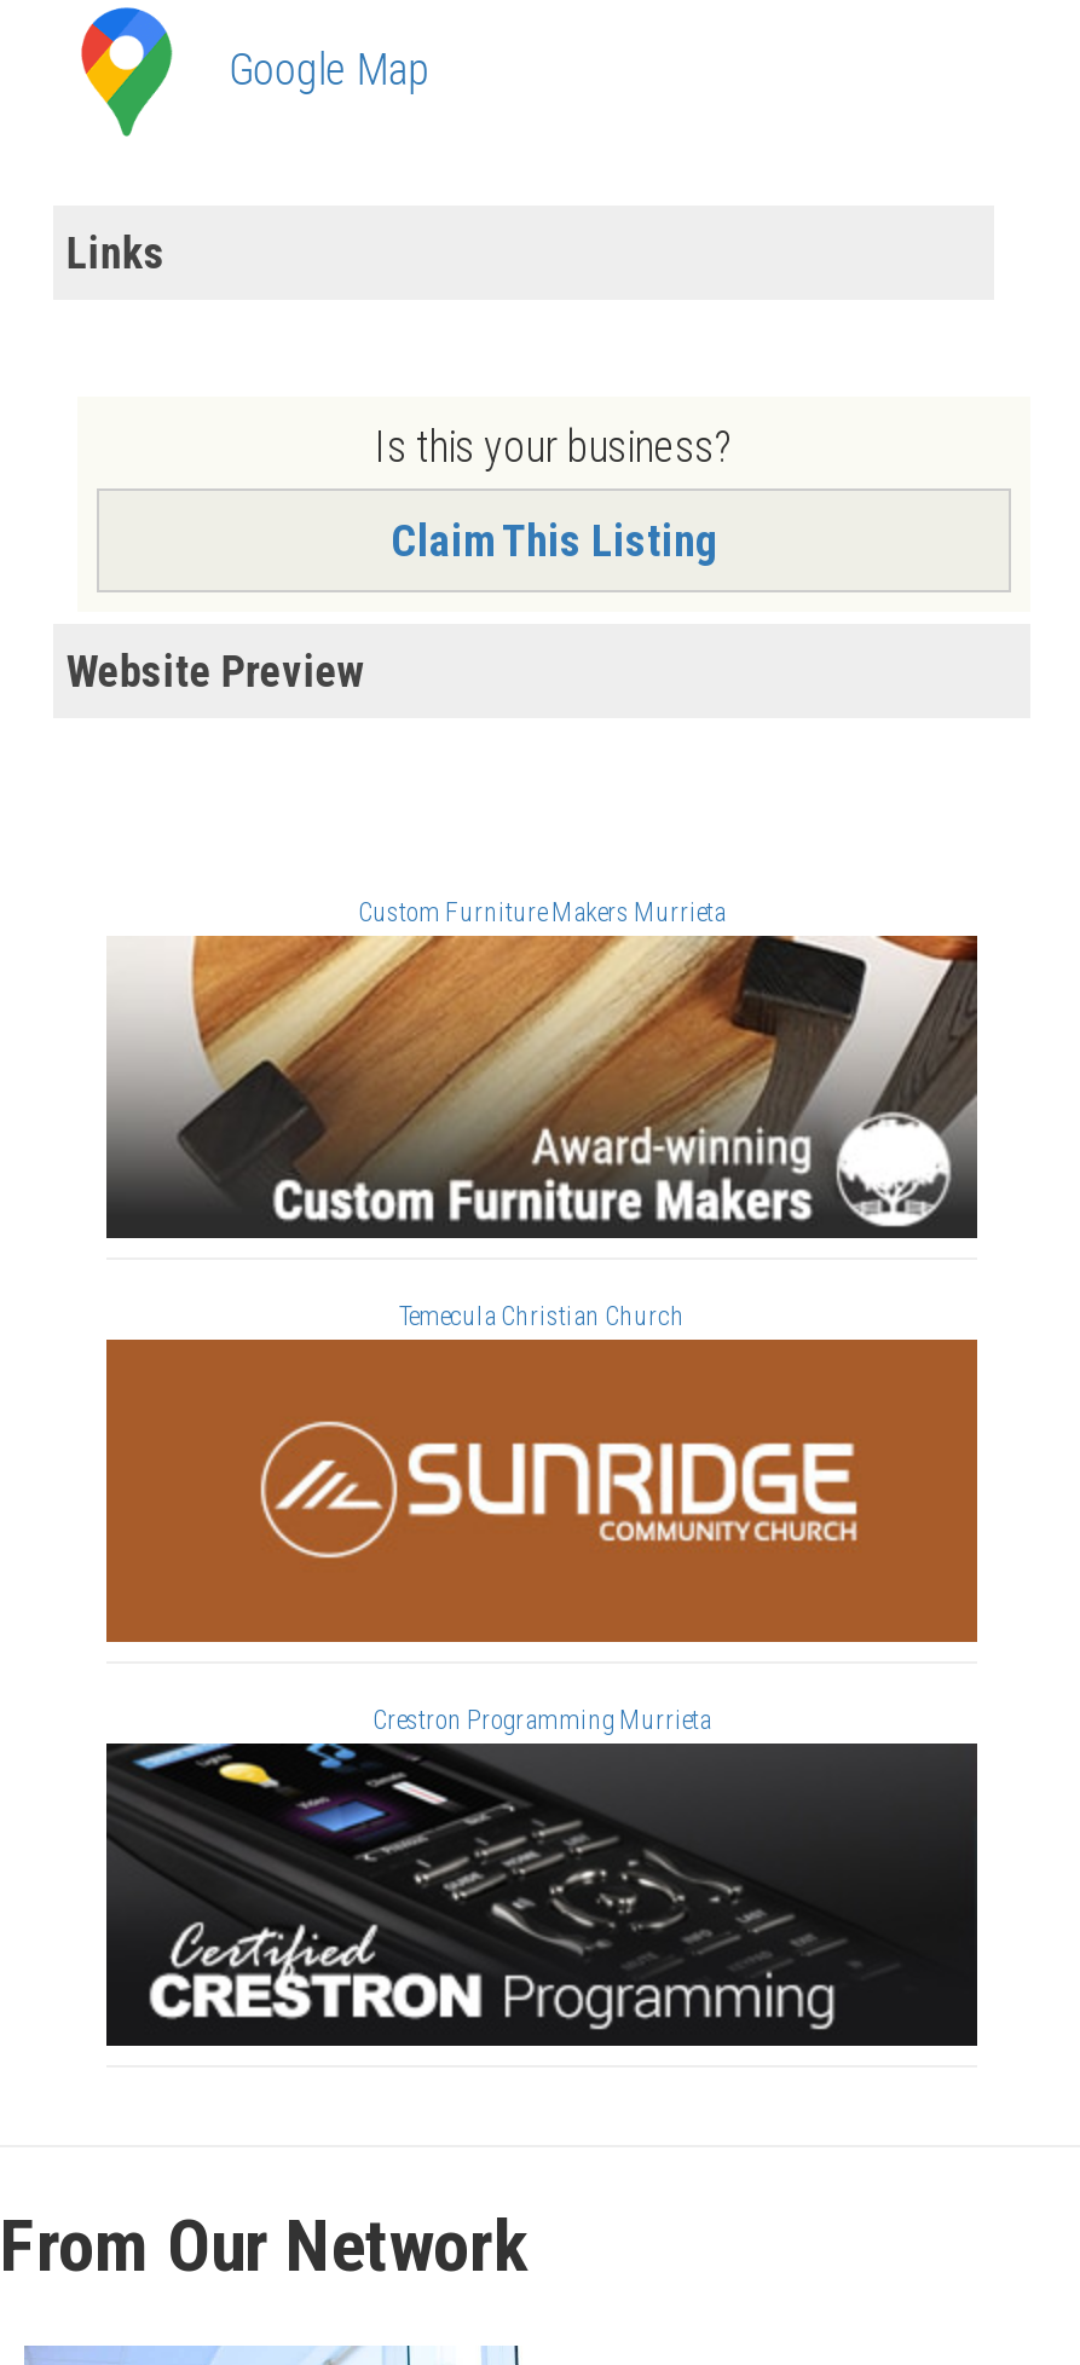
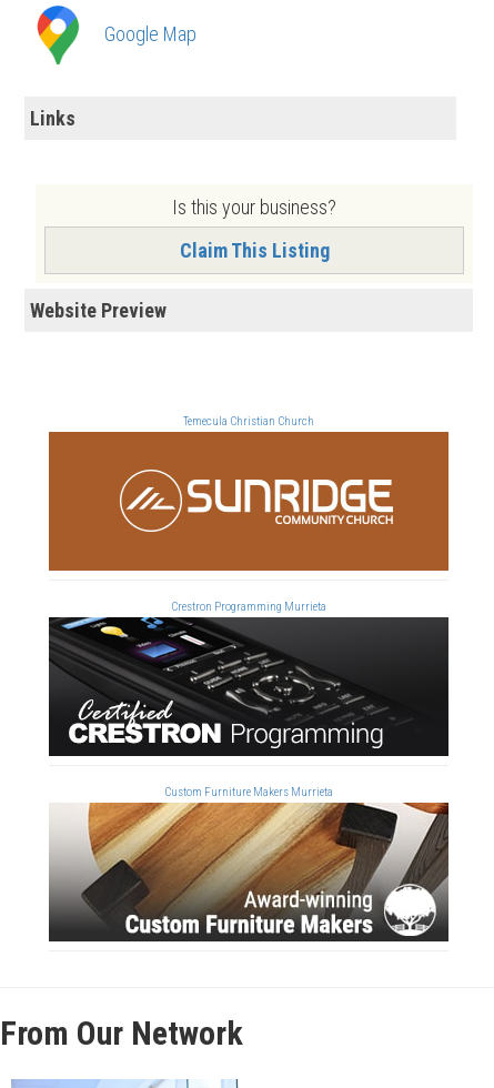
moved down: Custom Furniture Makers Murrieta

moved down: [image]

moved up: [image] | Temecula Christian Church | Crestron Programming Murrieta

moved up: [image]
